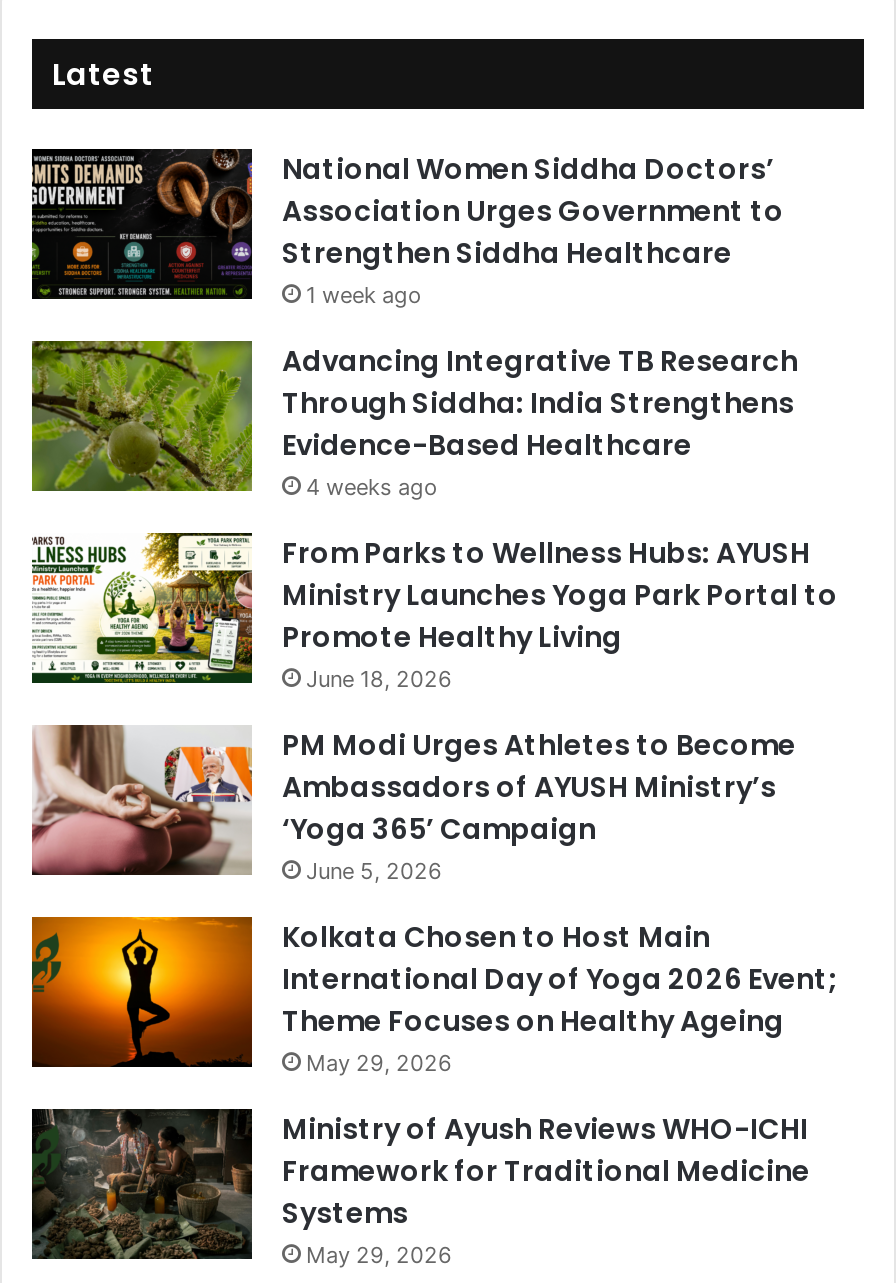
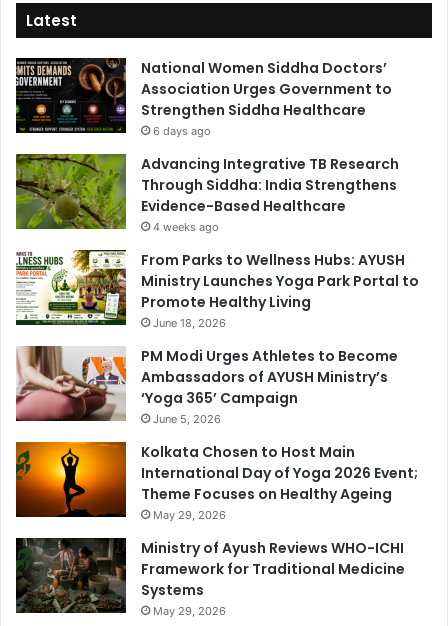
- 1 week ago
+ 6 days ago
